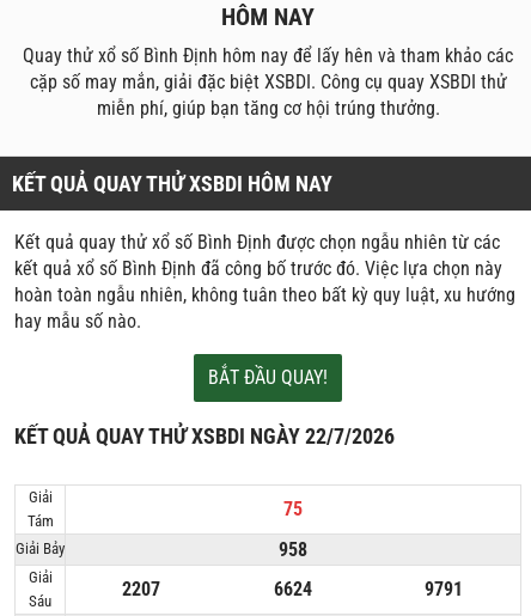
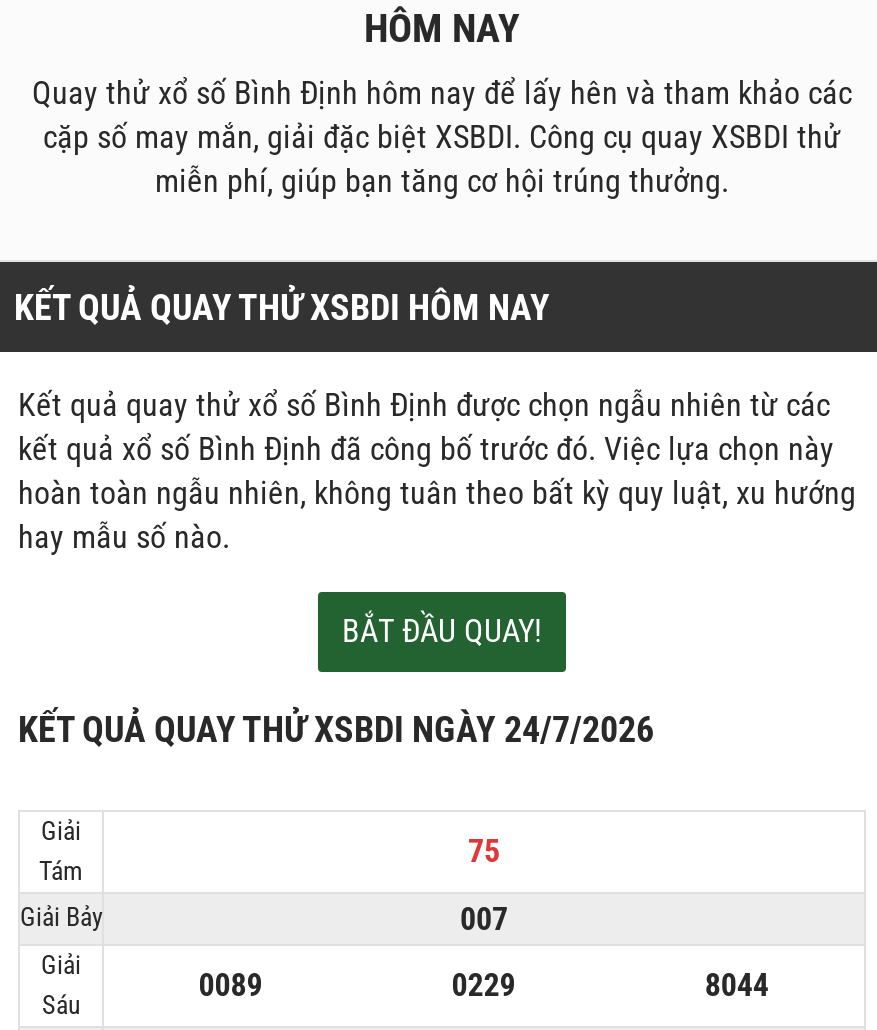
- KẾT QUẢ QUAY THỬ XSBDI NGÀY 22/7/2026
+ KẾT QUẢ QUAY THỬ XSBDI NGÀY 24/7/2026

- 958
+ 007

- 2207
+ 0089

- 6624
+ 0229

- 9791
+ 8044
